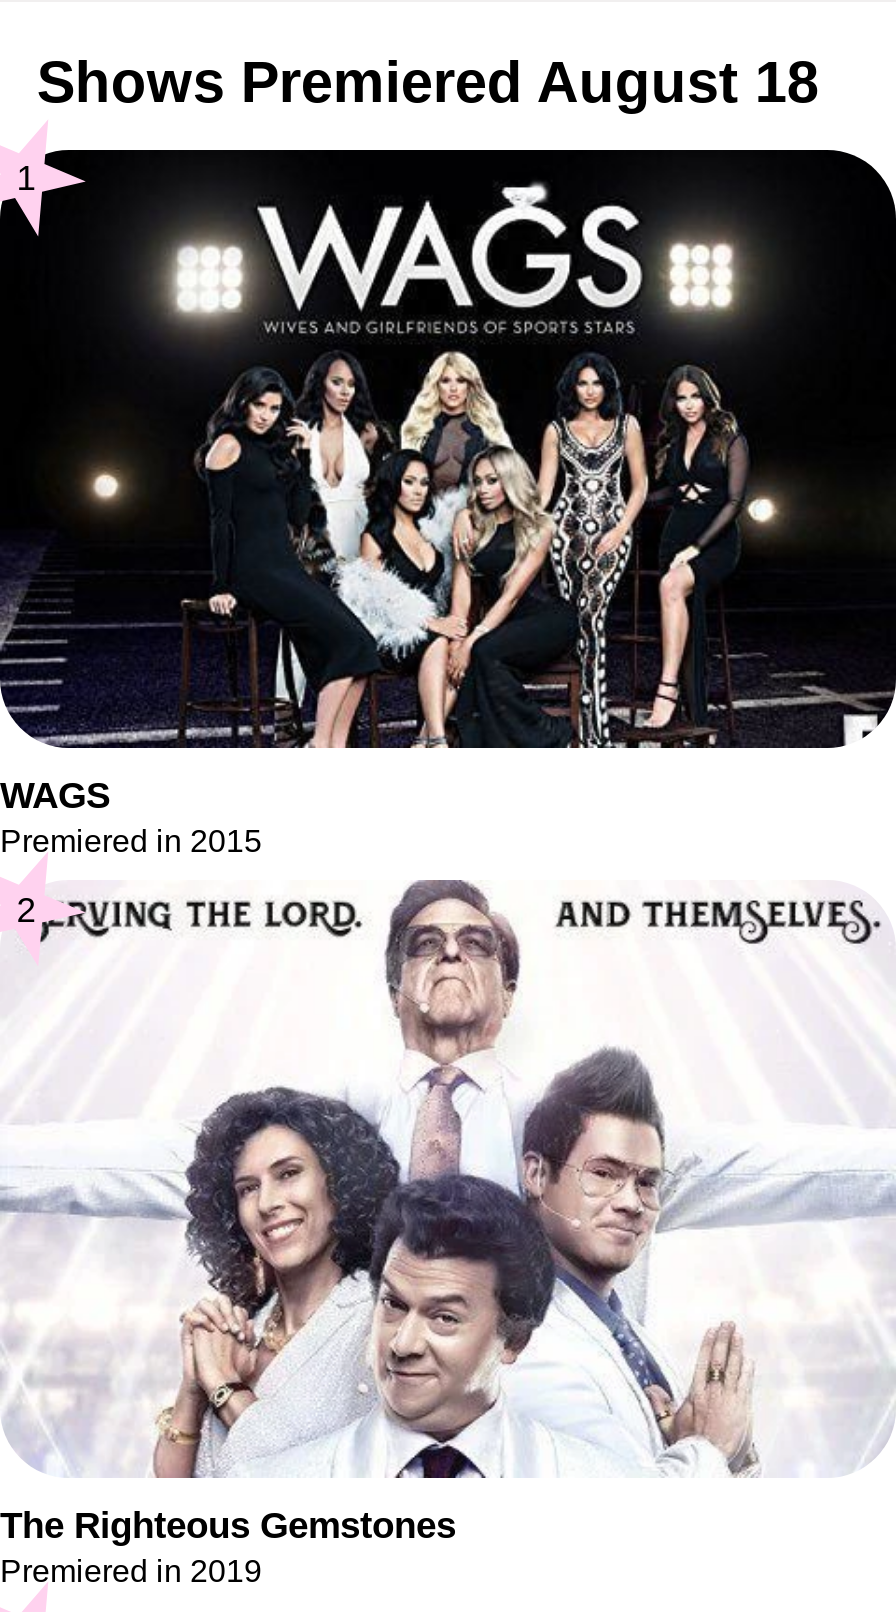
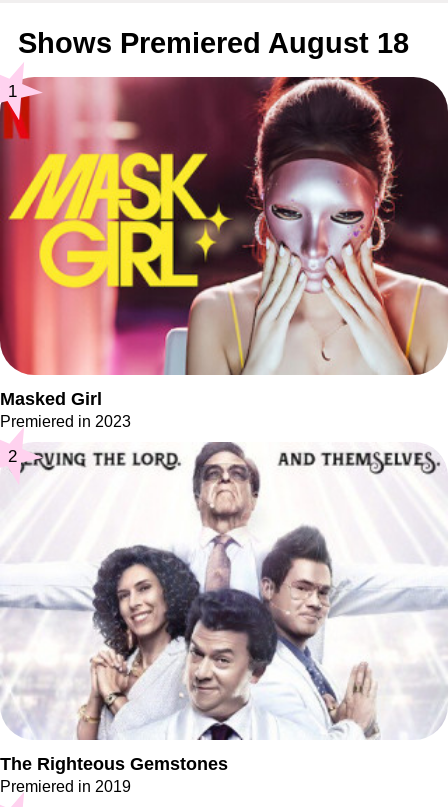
- [image]
- WAGS
- Premiered in 2015
+ [image]
+ Masked Girl
+ Premiered in 2023
